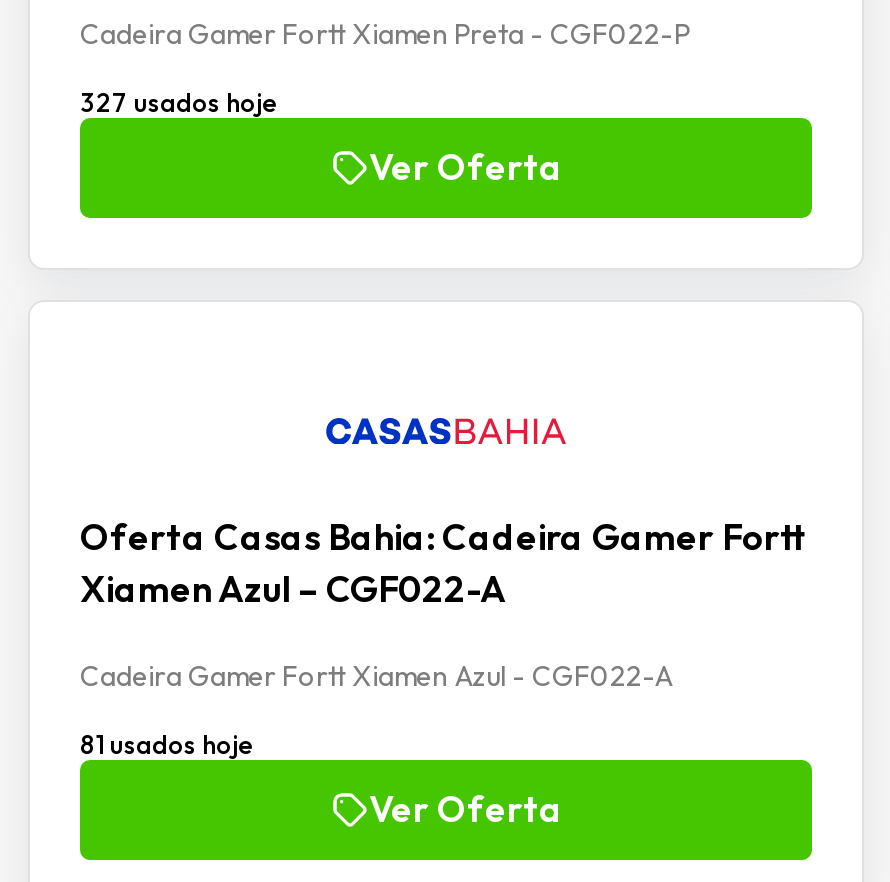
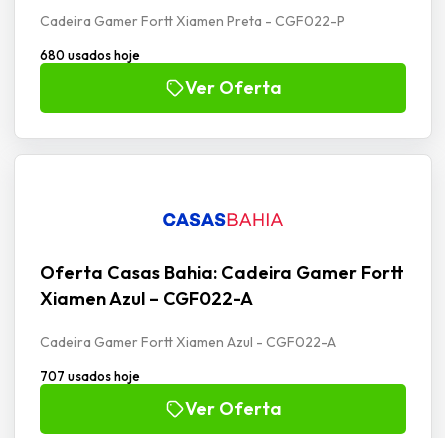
- 327 usados hoje
+ 680 usados hoje

- 81 usados hoje
+ 707 usados hoje
